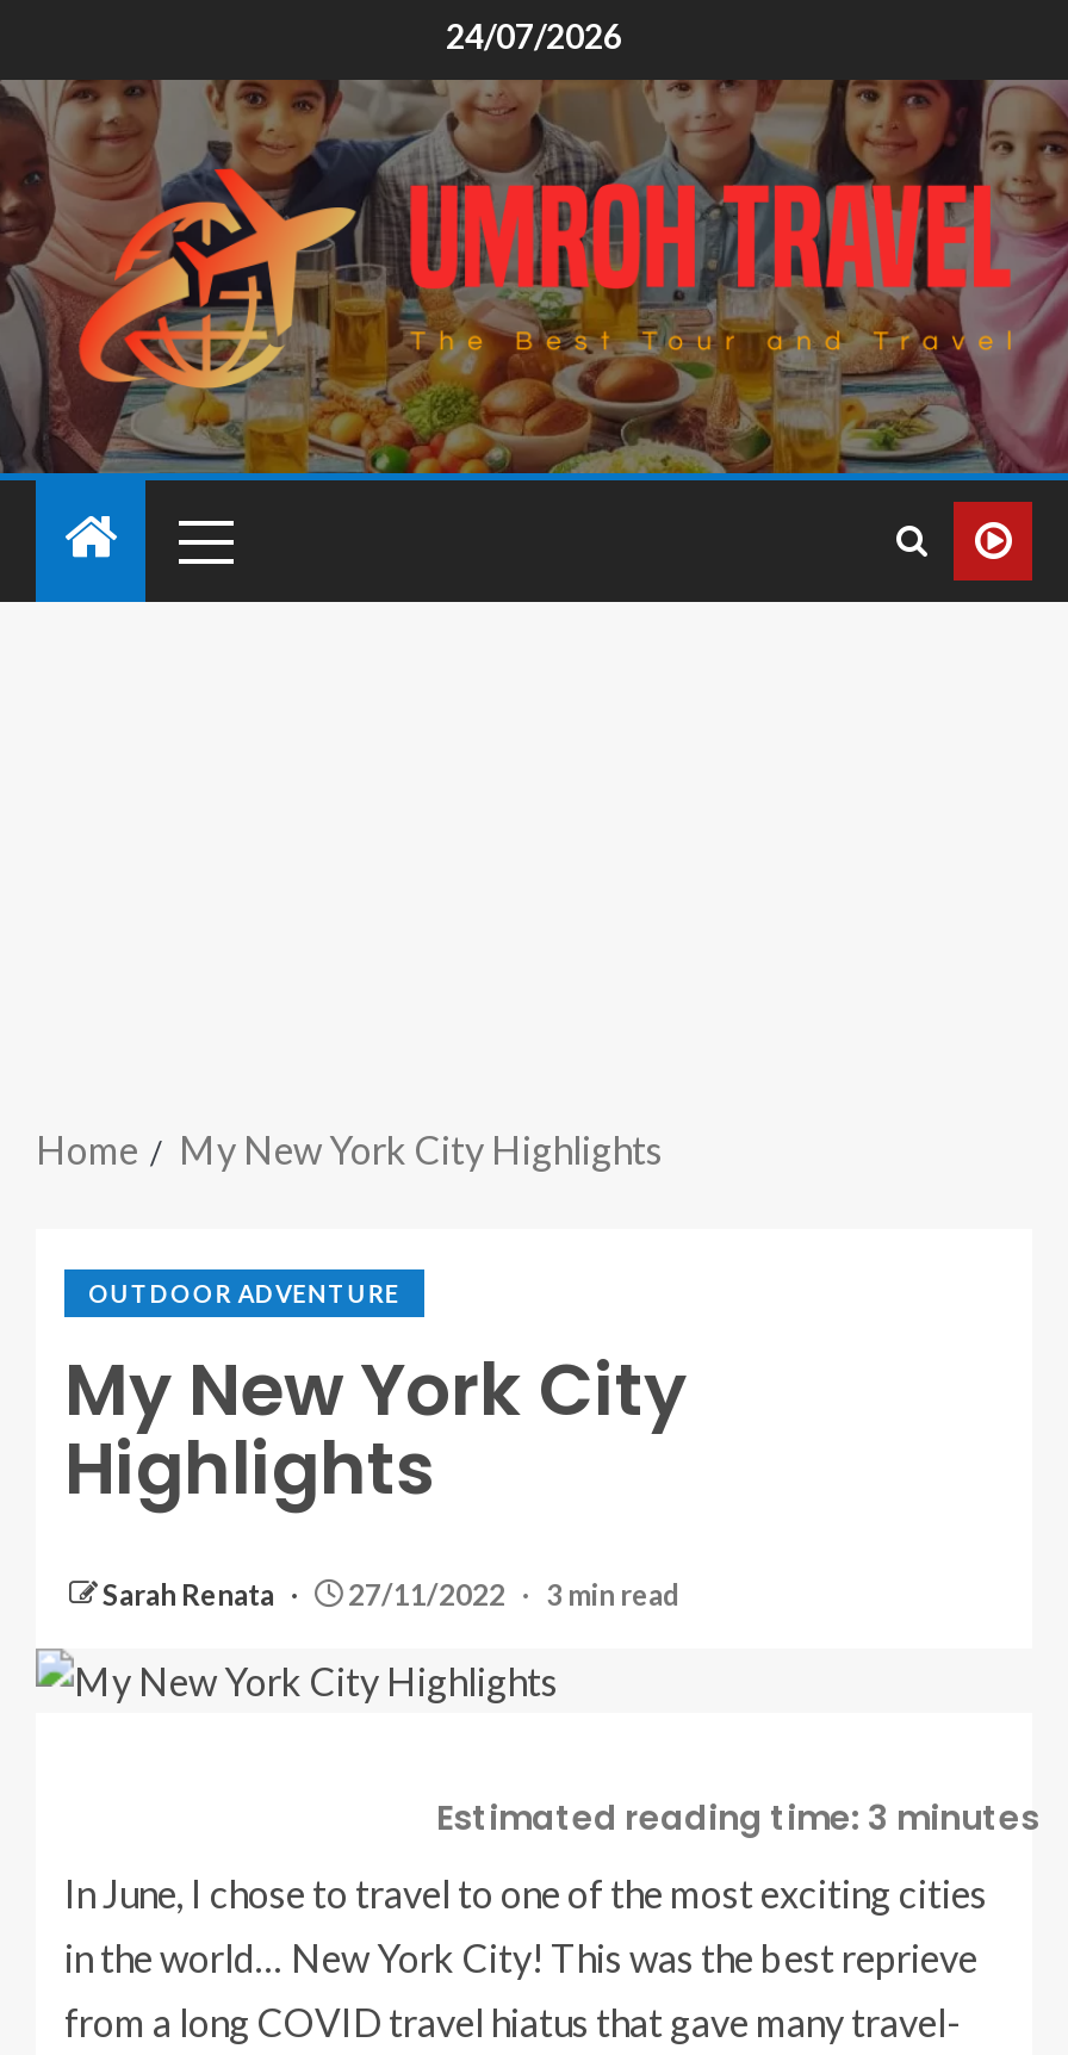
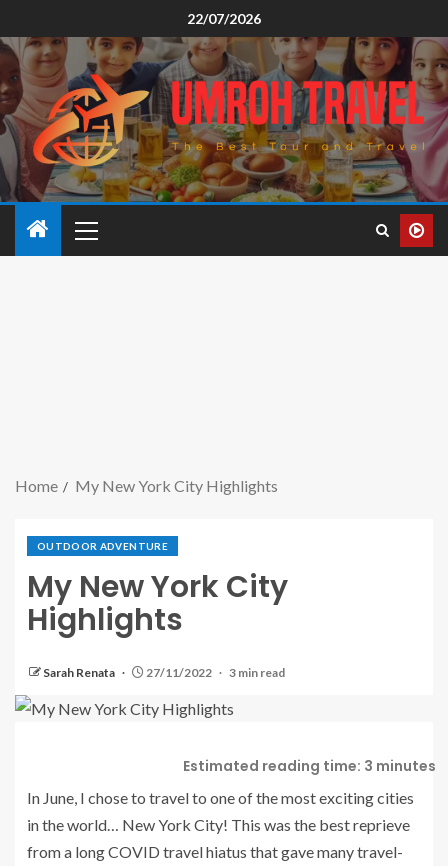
- 24/07/2026
+ 22/07/2026
